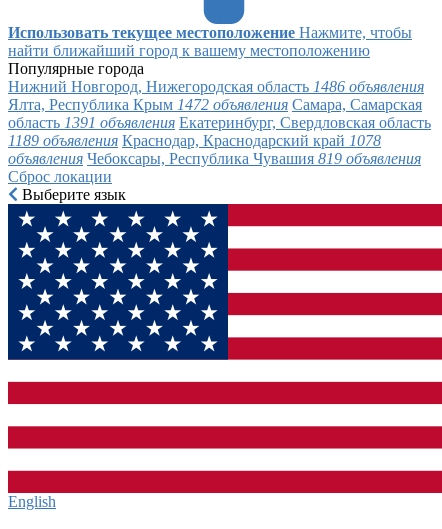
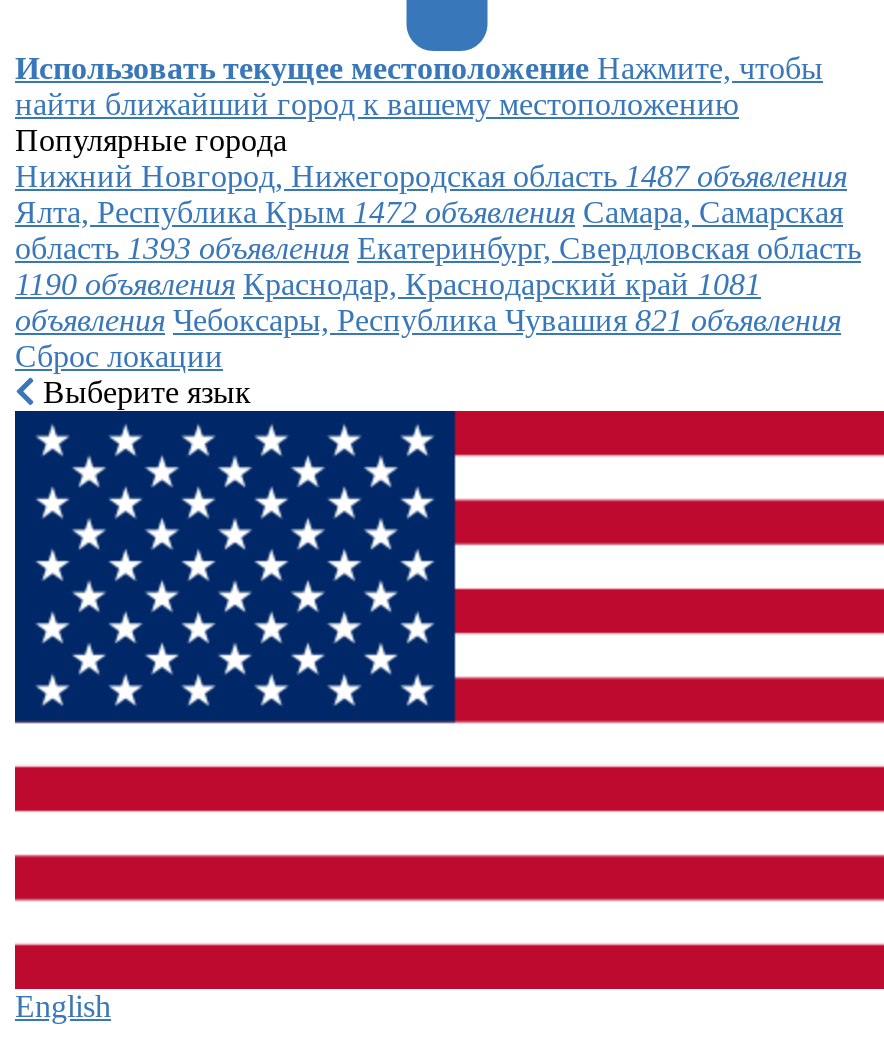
- Нижний Новгород, Нижегородская область 1486 объявления
+ Нижний Новгород, Нижегородская область 1487 объявления

- область 1391 объявления Екатеринбург, Свердловская область
+ область 1393 объявления Екатеринбург, Свердловская область

- 1189 объявления Краснодар, Краснодарский край 1078
+ 1190 объявления Краснодар, Краснодарский край 1081

- объявления Чебоксары, Республика Чувашия 819 объявления
+ объявления Чебоксары, Республика Чувашия 821 объявления
